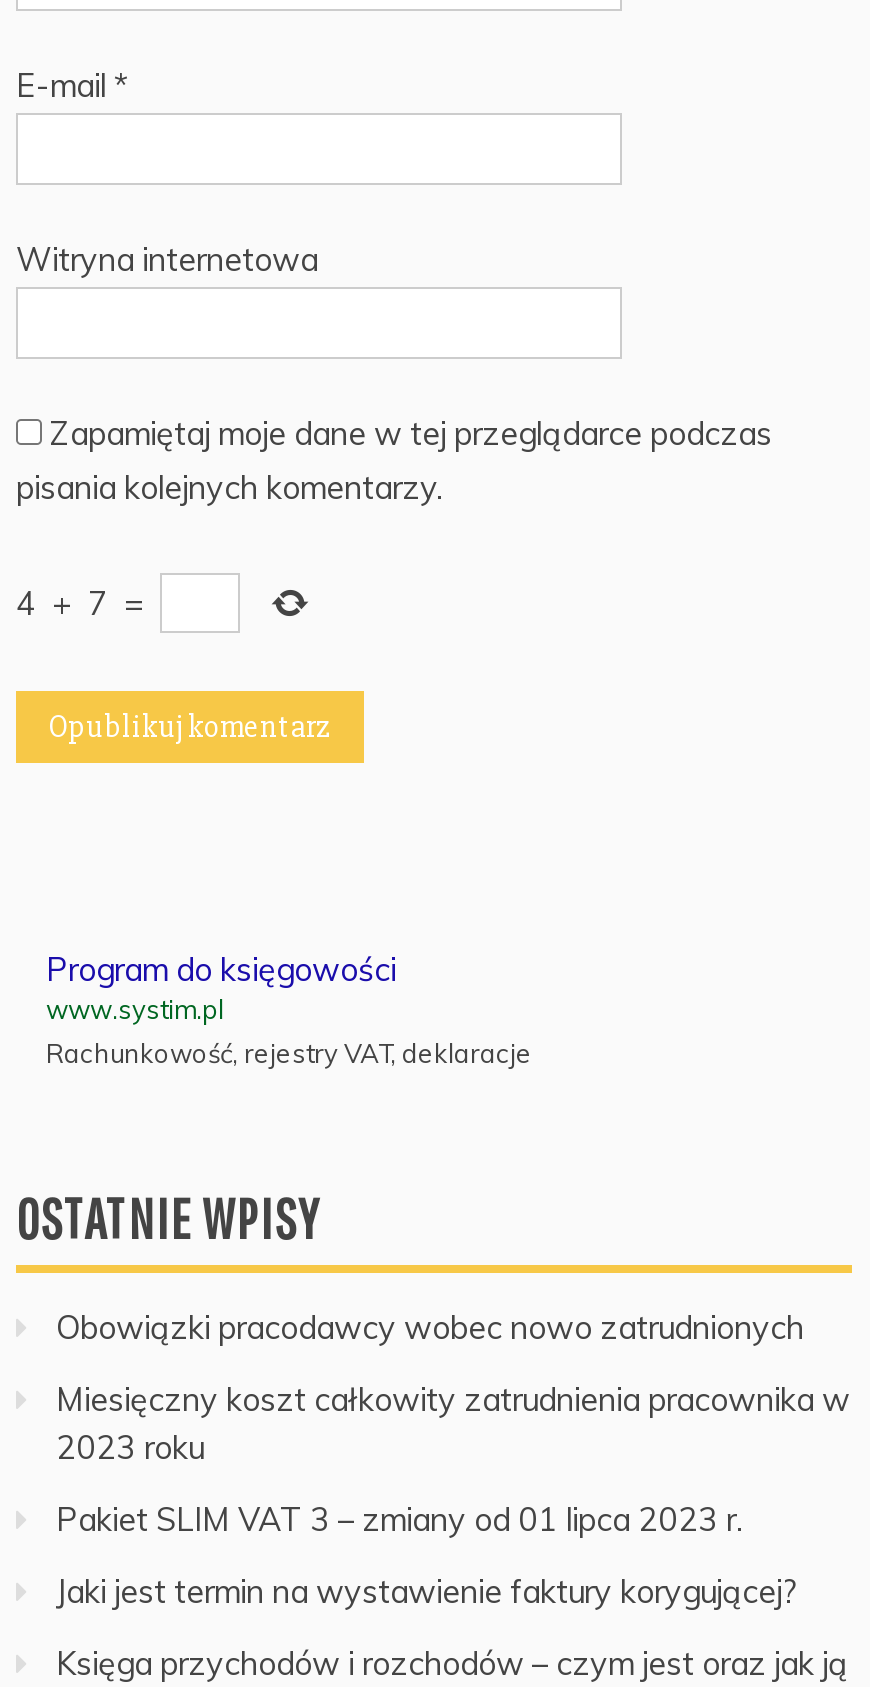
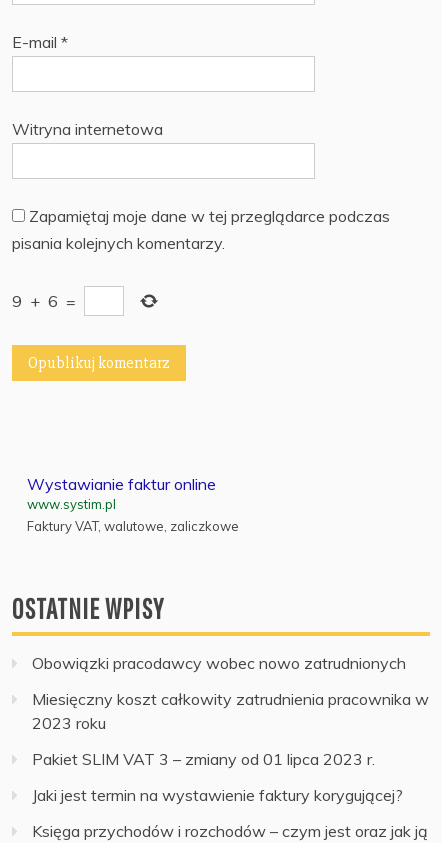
- 4 + 7 =
+ 9 + 6 =

- Program do księgowości
+ Wystawianie faktur online

- Rachunkowość, rejestry VAT, deklaracje
+ Faktury VAT, walutowe, zaliczkowe
